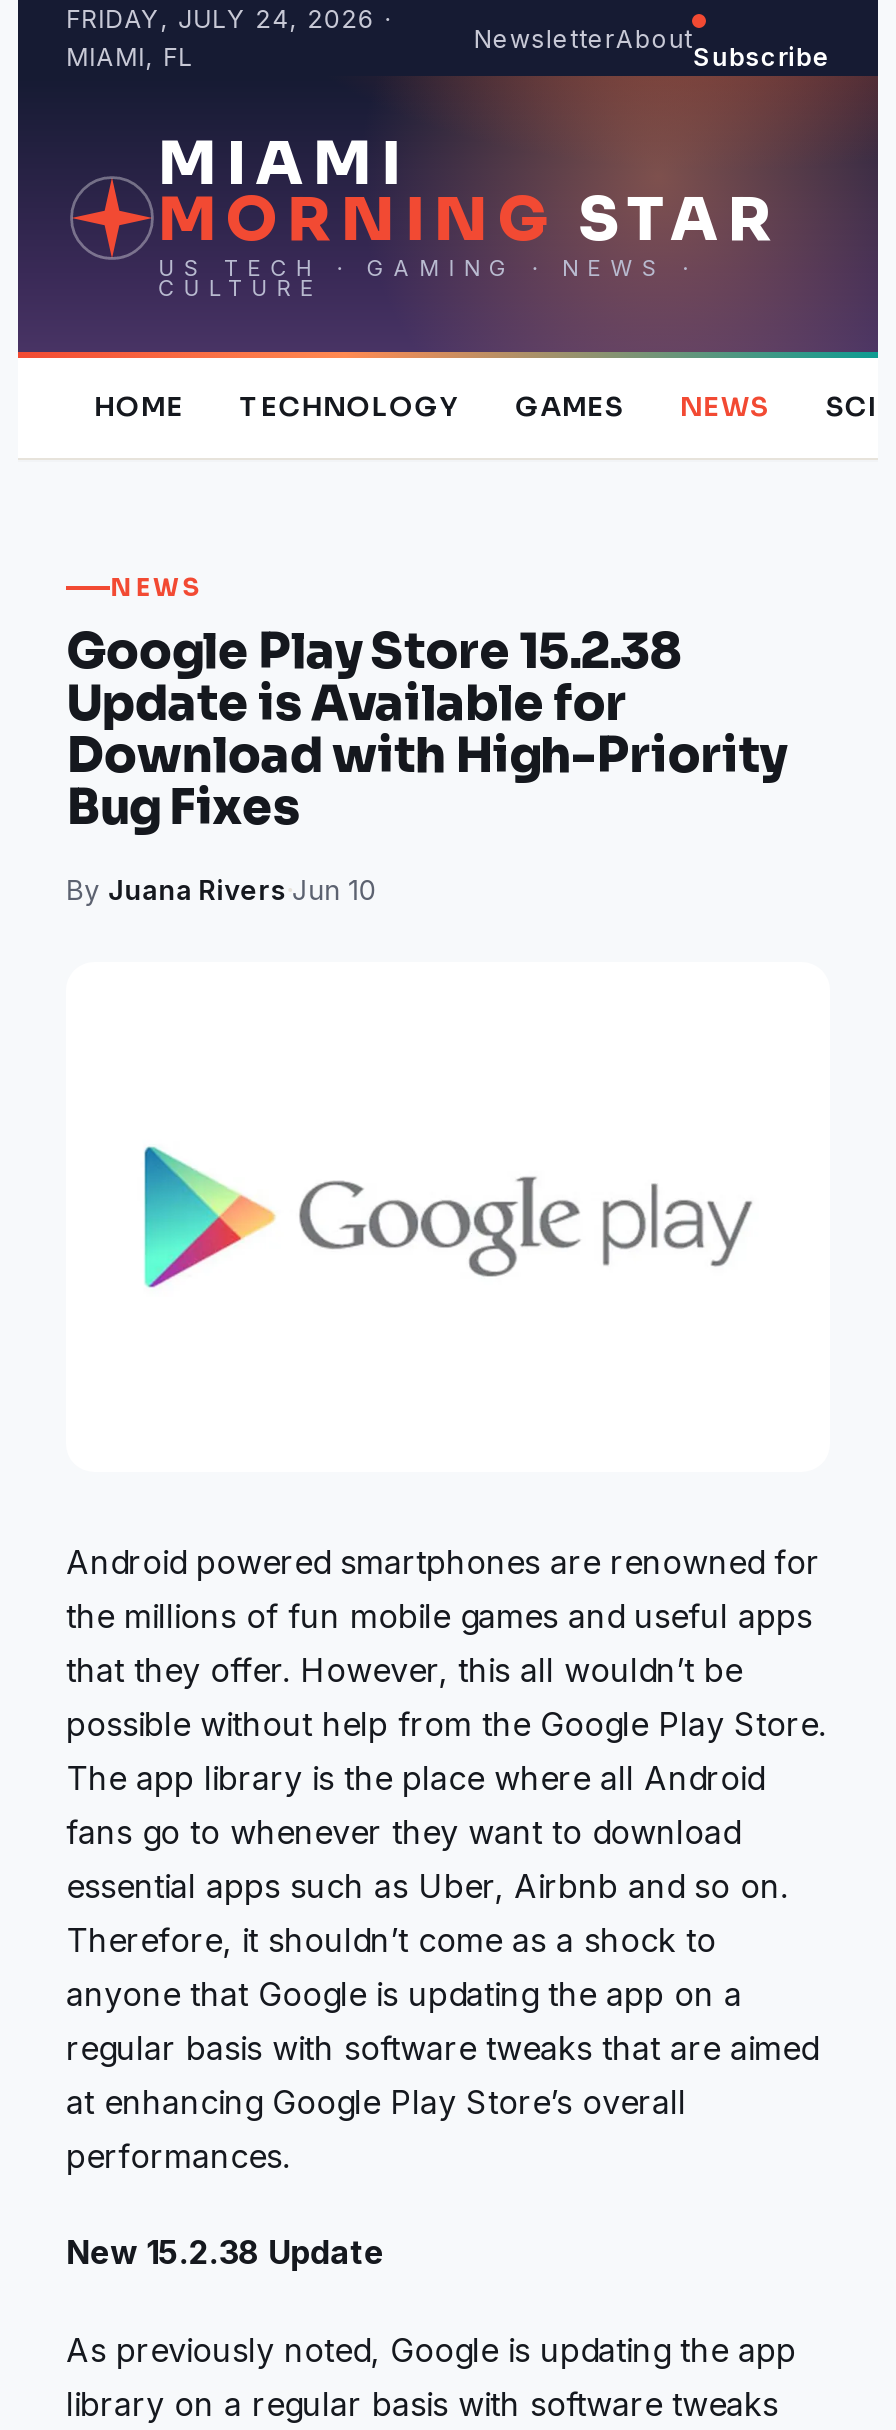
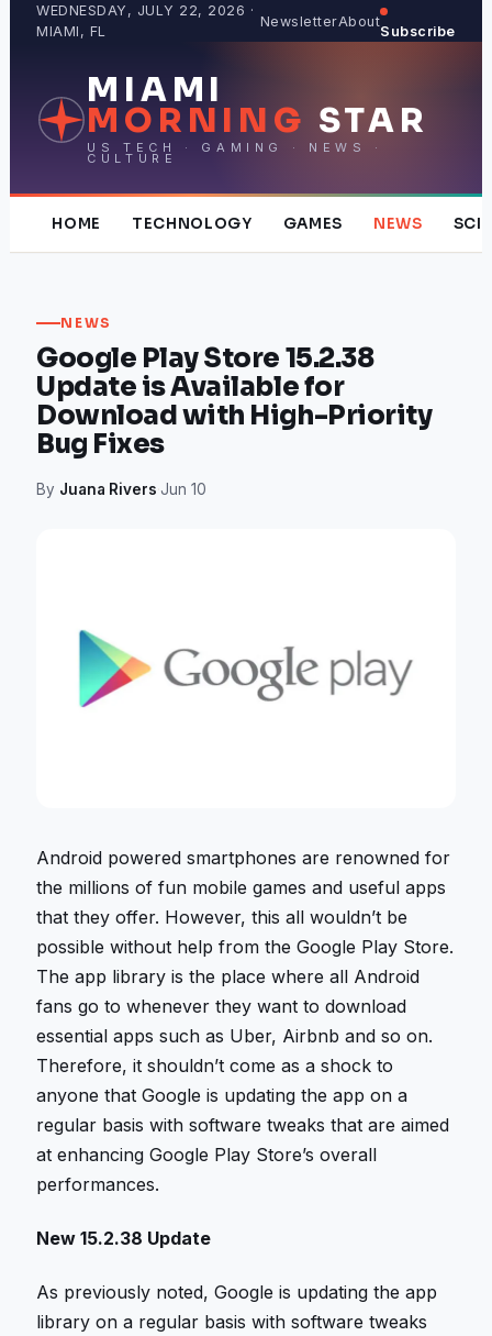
- FRIDAY, JULY 24, 2026 ·
+ WEDNESDAY, JULY 22, 2026 ·
